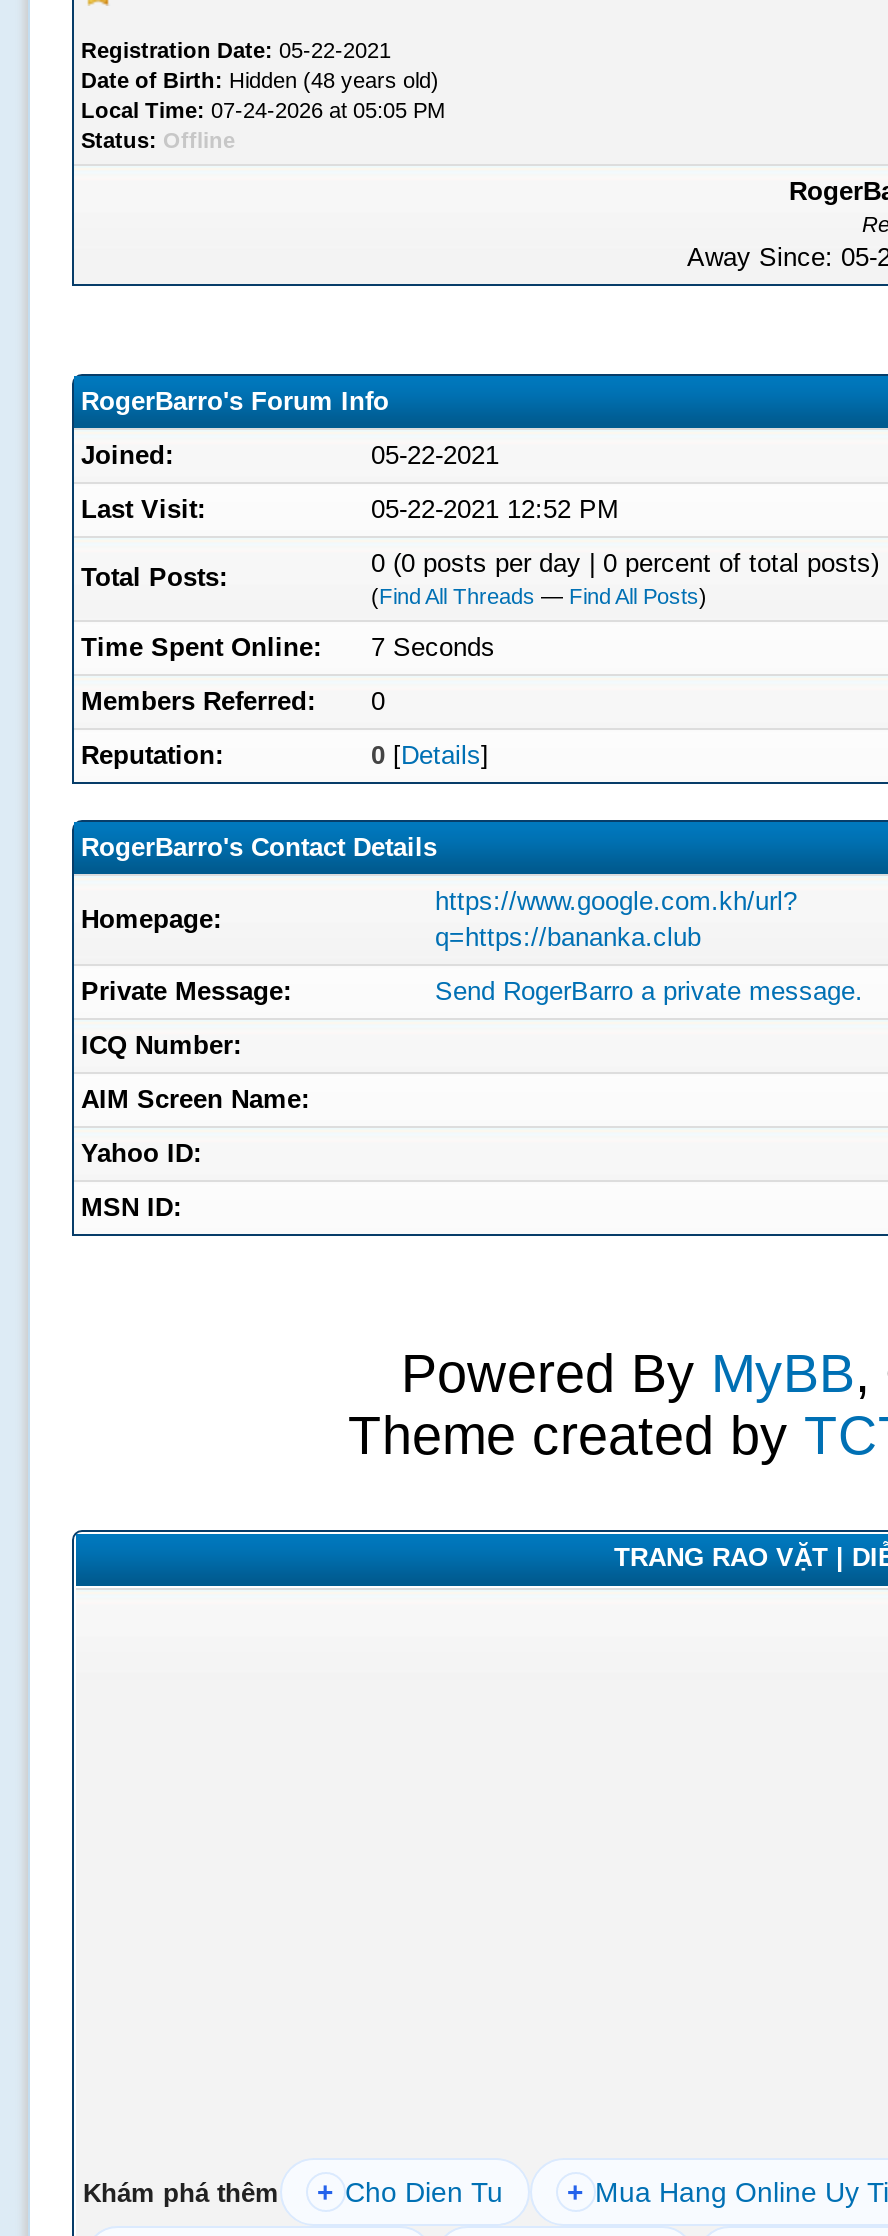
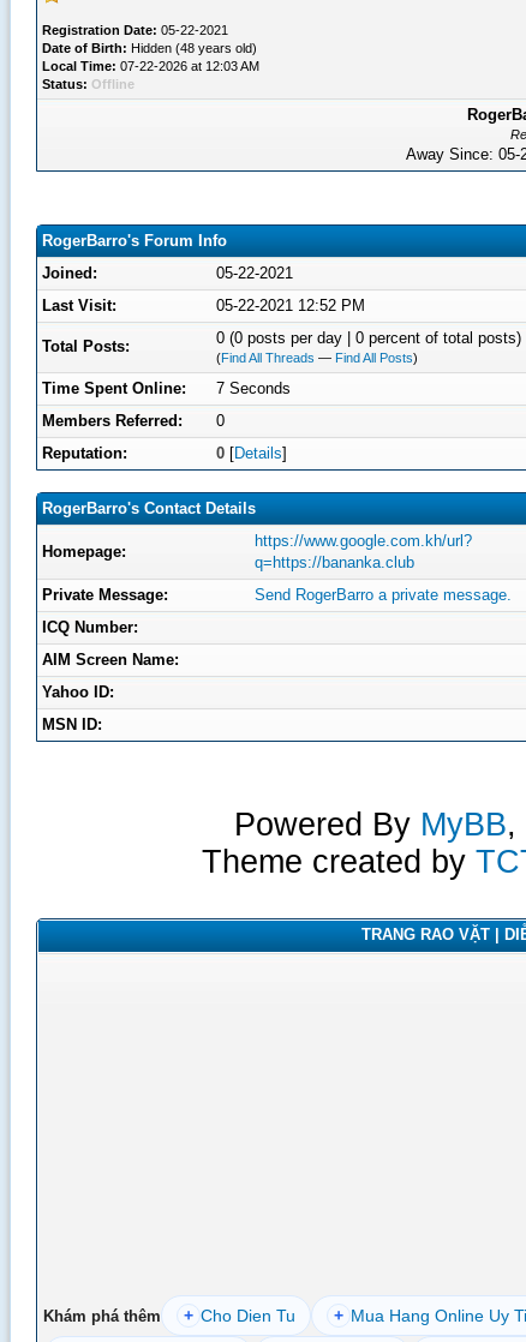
- Local Time: 07-24-2026 at 05:05 PM
+ Local Time: 07-22-2026 at 12:03 AM
